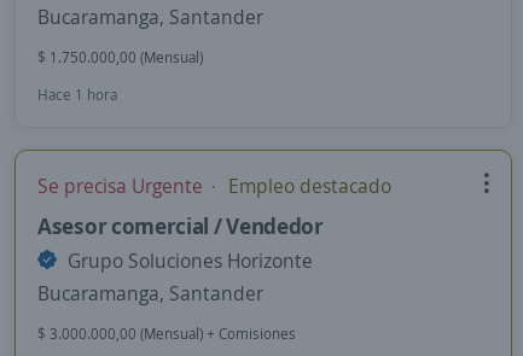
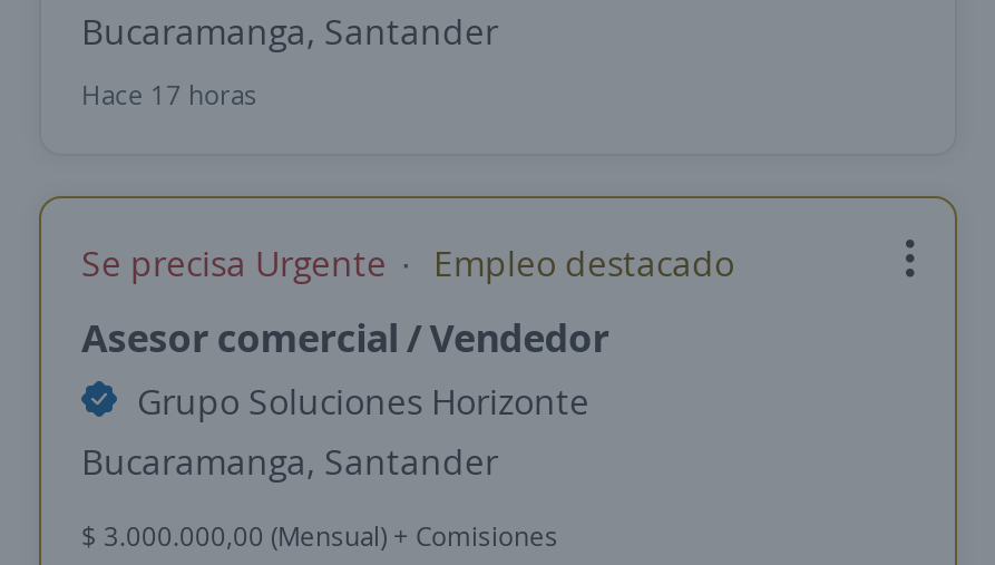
- $ 1.750.000,00 (Mensual)
- Hace 1 hora
+ Hace 17 horas
